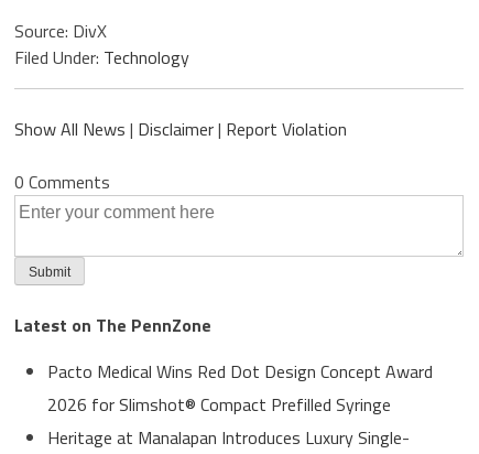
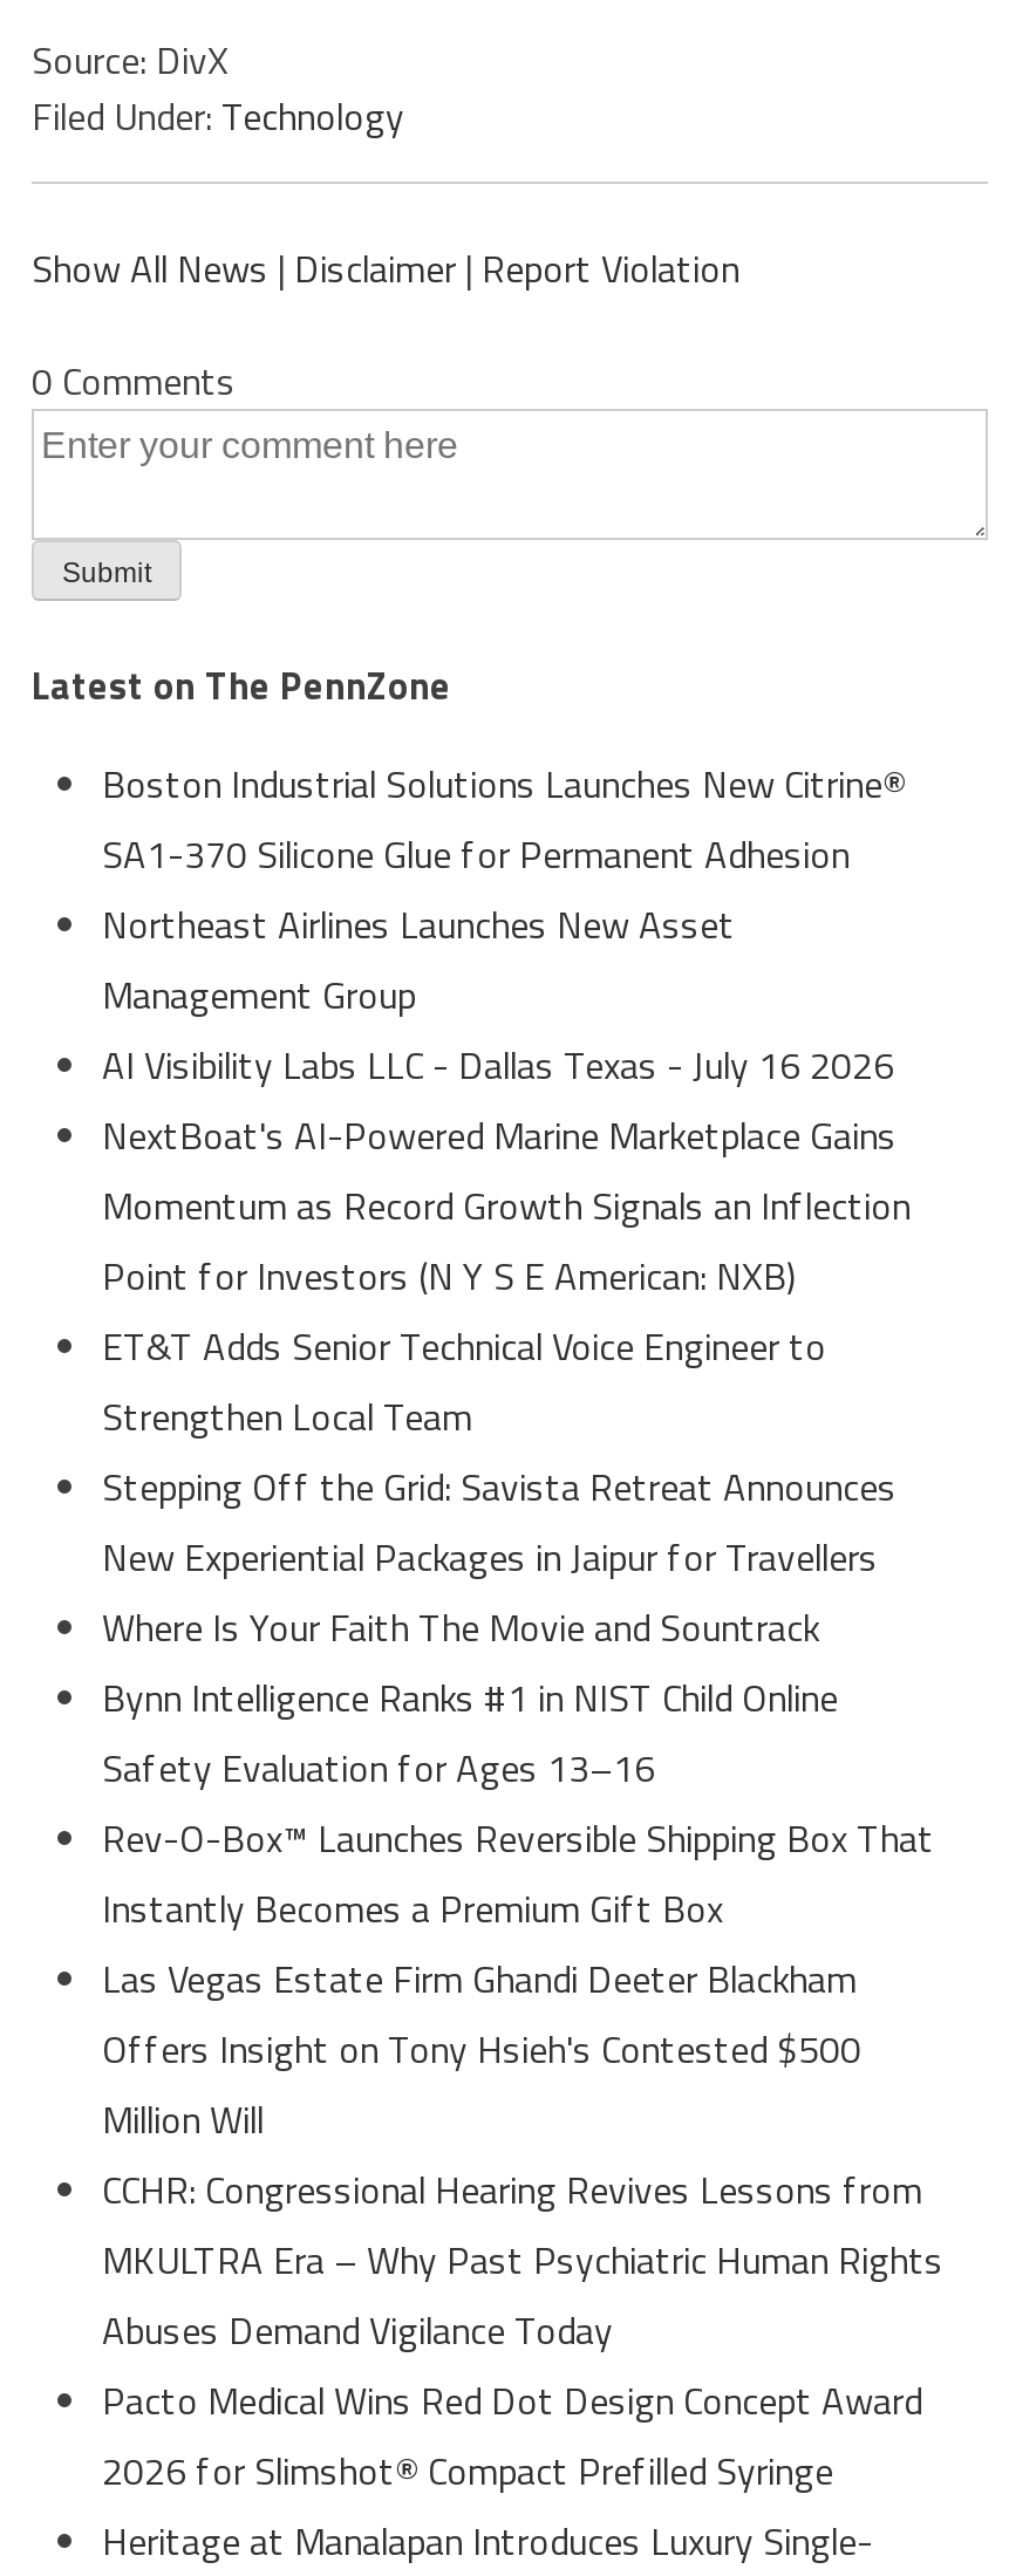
+ Boston Industrial Solutions Launches New Citrine®
+ SA1-370 Silicone Glue for Permanent Adhesion
+ Northeast Airlines Launches New Asset
+ Management Group
+ AI Visibility Labs LLC - Dallas Texas - July 16 2026
+ NextBoat's AI-Powered Marine Marketplace Gains
+ Momentum as Record Growth Signals an Inflection
+ Point for Investors (N Y S E American: NXB)
+ ET&T Adds Senior Technical Voice Engineer to
+ Strengthen Local Team
+ Stepping Off the Grid: Savista Retreat Announces
+ New Experiential Packages in Jaipur for Travellers
+ Where Is Your Faith The Movie and Sountrack
+ Bynn Intelligence Ranks #1 in NIST Child Online
+ Safety Evaluation for Ages 13–16
+ Rev-O-Box™ Launches Reversible Shipping Box That
+ Instantly Becomes a Premium Gift Box
+ Las Vegas Estate Firm Ghandi Deeter Blackham
+ Offers Insight on Tony Hsieh's Contested $500
+ Million Will
+ CCHR: Congressional Hearing Revives Lessons from
+ MKULTRA Era – Why Past Psychiatric Human Rights
+ Abuses Demand Vigilance Today
